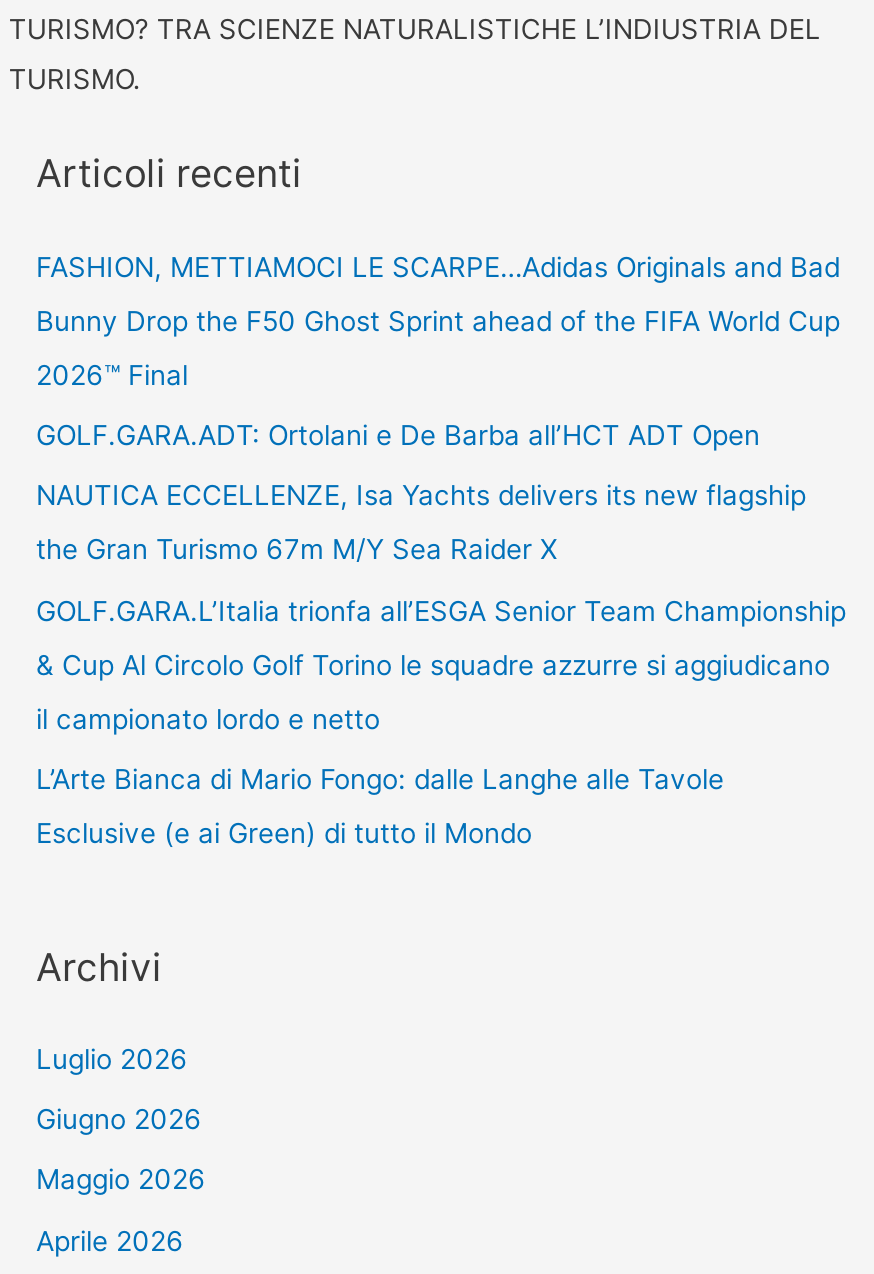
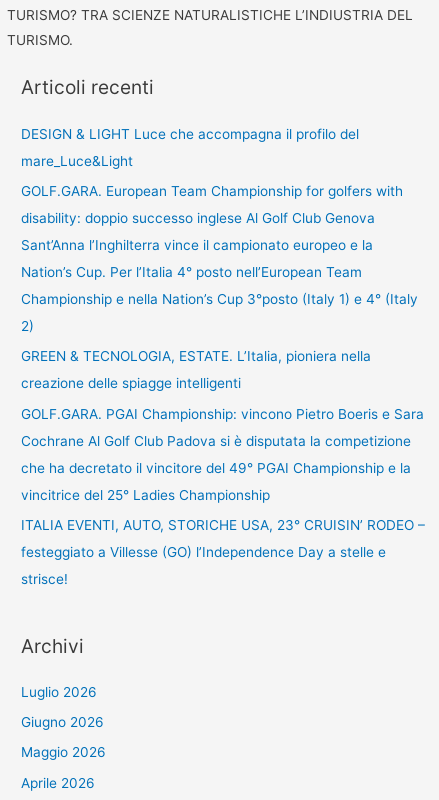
- FASHION, METTIAMOCI LE SCARPE…Adidas Originals and Bad
- Bunny Drop the F50 Ghost Sprint ahead of the FIFA World Cup
- 2026™ Final
- GOLF.GARA.ADT: Ortolani e De Barba all’HCT ADT Open
- NAUTICA ECCELLENZE, Isa Yachts delivers its new flagship
- the Gran Turismo 67m M/Y Sea Raider X
- GOLF.GARA.L’Italia trionfa all’ESGA Senior Team Championship
- & Cup Al Circolo Golf Torino le squadre azzurre si aggiudicano
- il campionato lordo e netto
- L’Arte Bianca di Mario Fongo: dalle Langhe alle Tavole
- Esclusive (e ai Green) di tutto il Mondo
+ DESIGN & LIGHT Luce che accompagna il profilo del
+ mare_Luce&Light
+ GOLF.GARA. European Team Championship for golfers with
+ disability: doppio successo inglese Al Golf Club Genova
+ Sant’Anna l’Inghilterra vince il campionato europeo e la
+ Nation’s Cup. Per l’Italia 4° posto nell’European Team
+ Championship e nella Nation’s Cup 3°posto (Italy 1) e 4° (Italy
+ 2)
+ GREEN & TECNOLOGIA, ESTATE. L’Italia, pioniera nella
+ creazione delle spiagge intelligenti
+ GOLF.GARA. PGAI Championship: vincono Pietro Boeris e Sara
+ Cochrane Al Golf Club Padova si è disputata la competizione
+ che ha decretato il vincitore del 49° PGAI Championship e la
+ vincitrice del 25° Ladies Championship
+ ITALIA EVENTI, AUTO, STORICHE USA, 23° CRUISIN’ RODEO –
+ festeggiato a Villesse (GO) l’Independence Day a stelle e
+ strisce!
